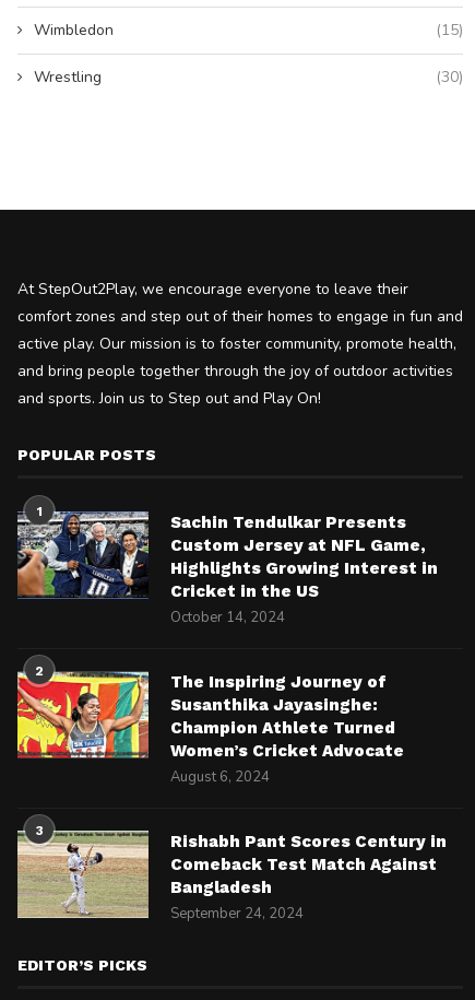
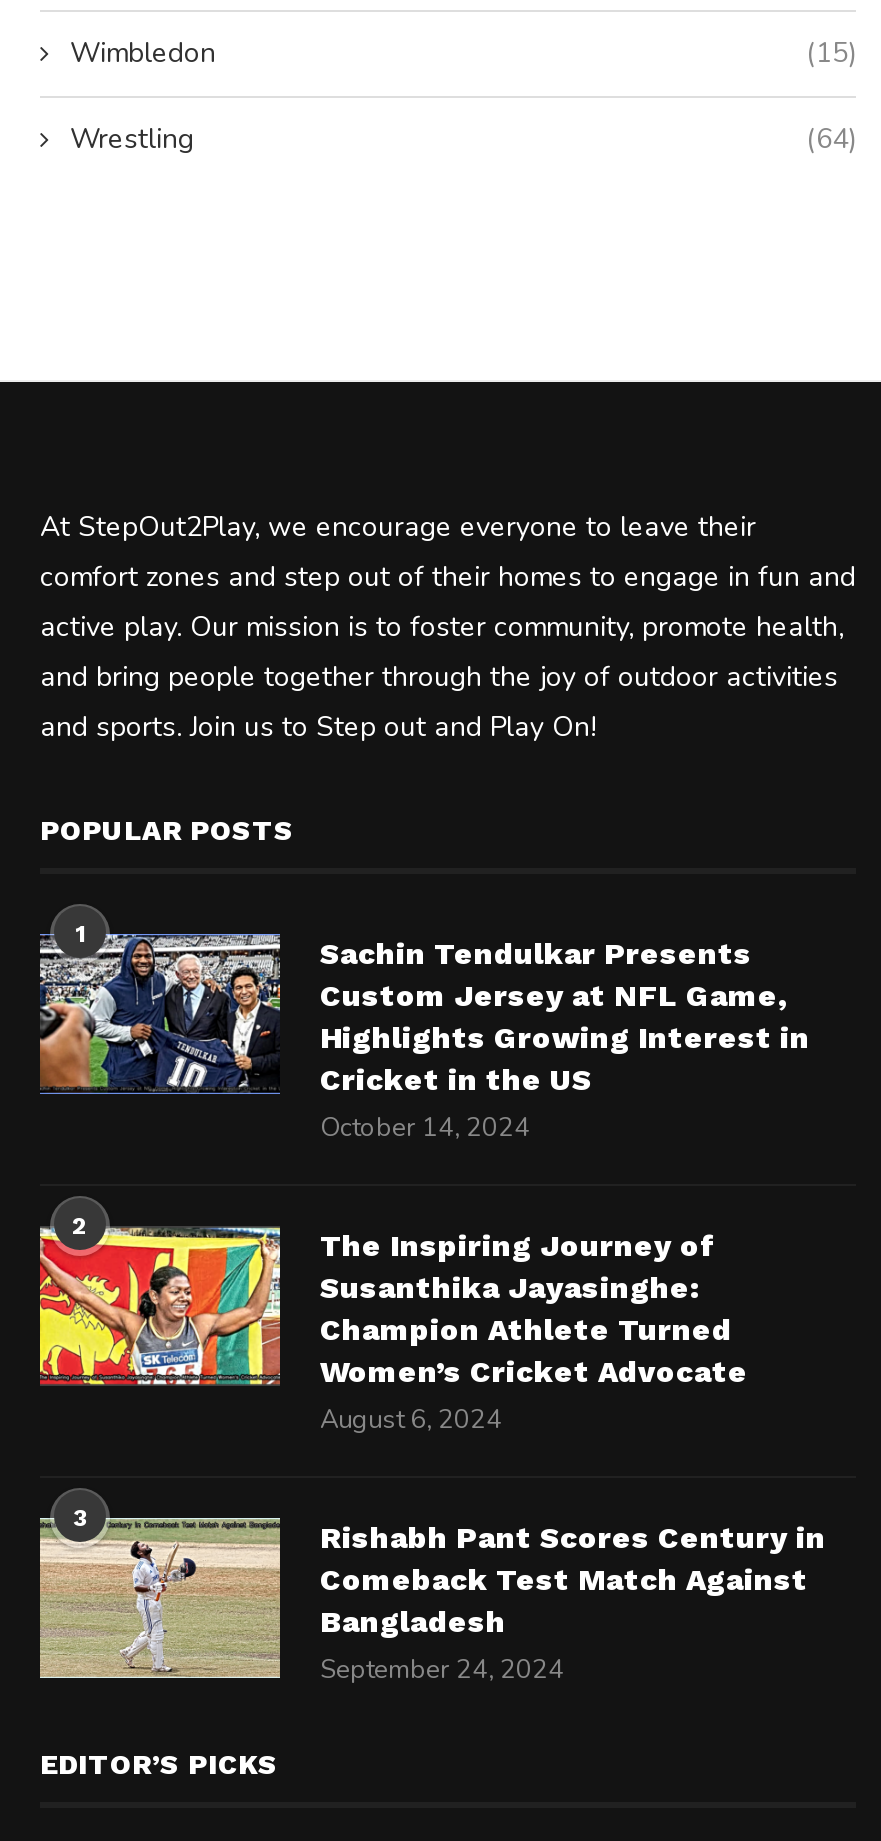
- (30)
+ (64)
